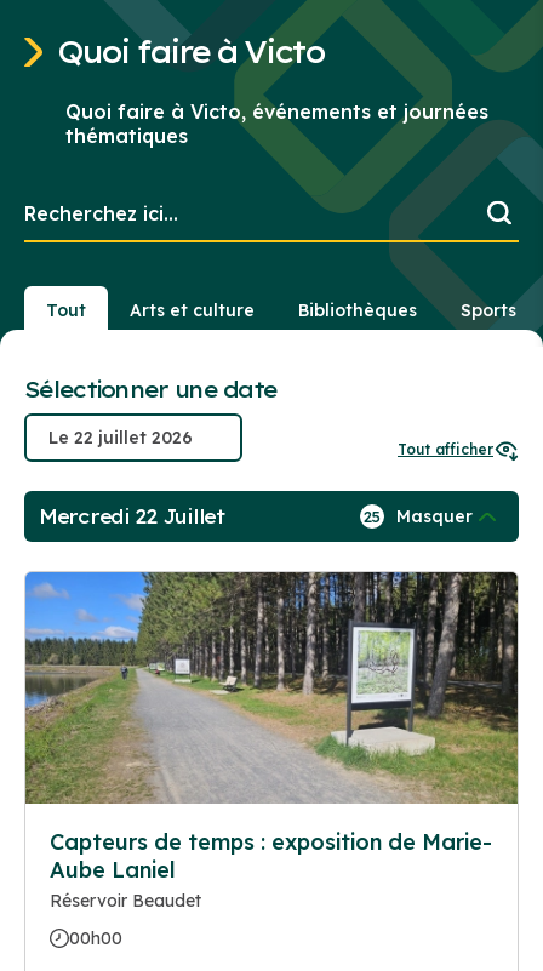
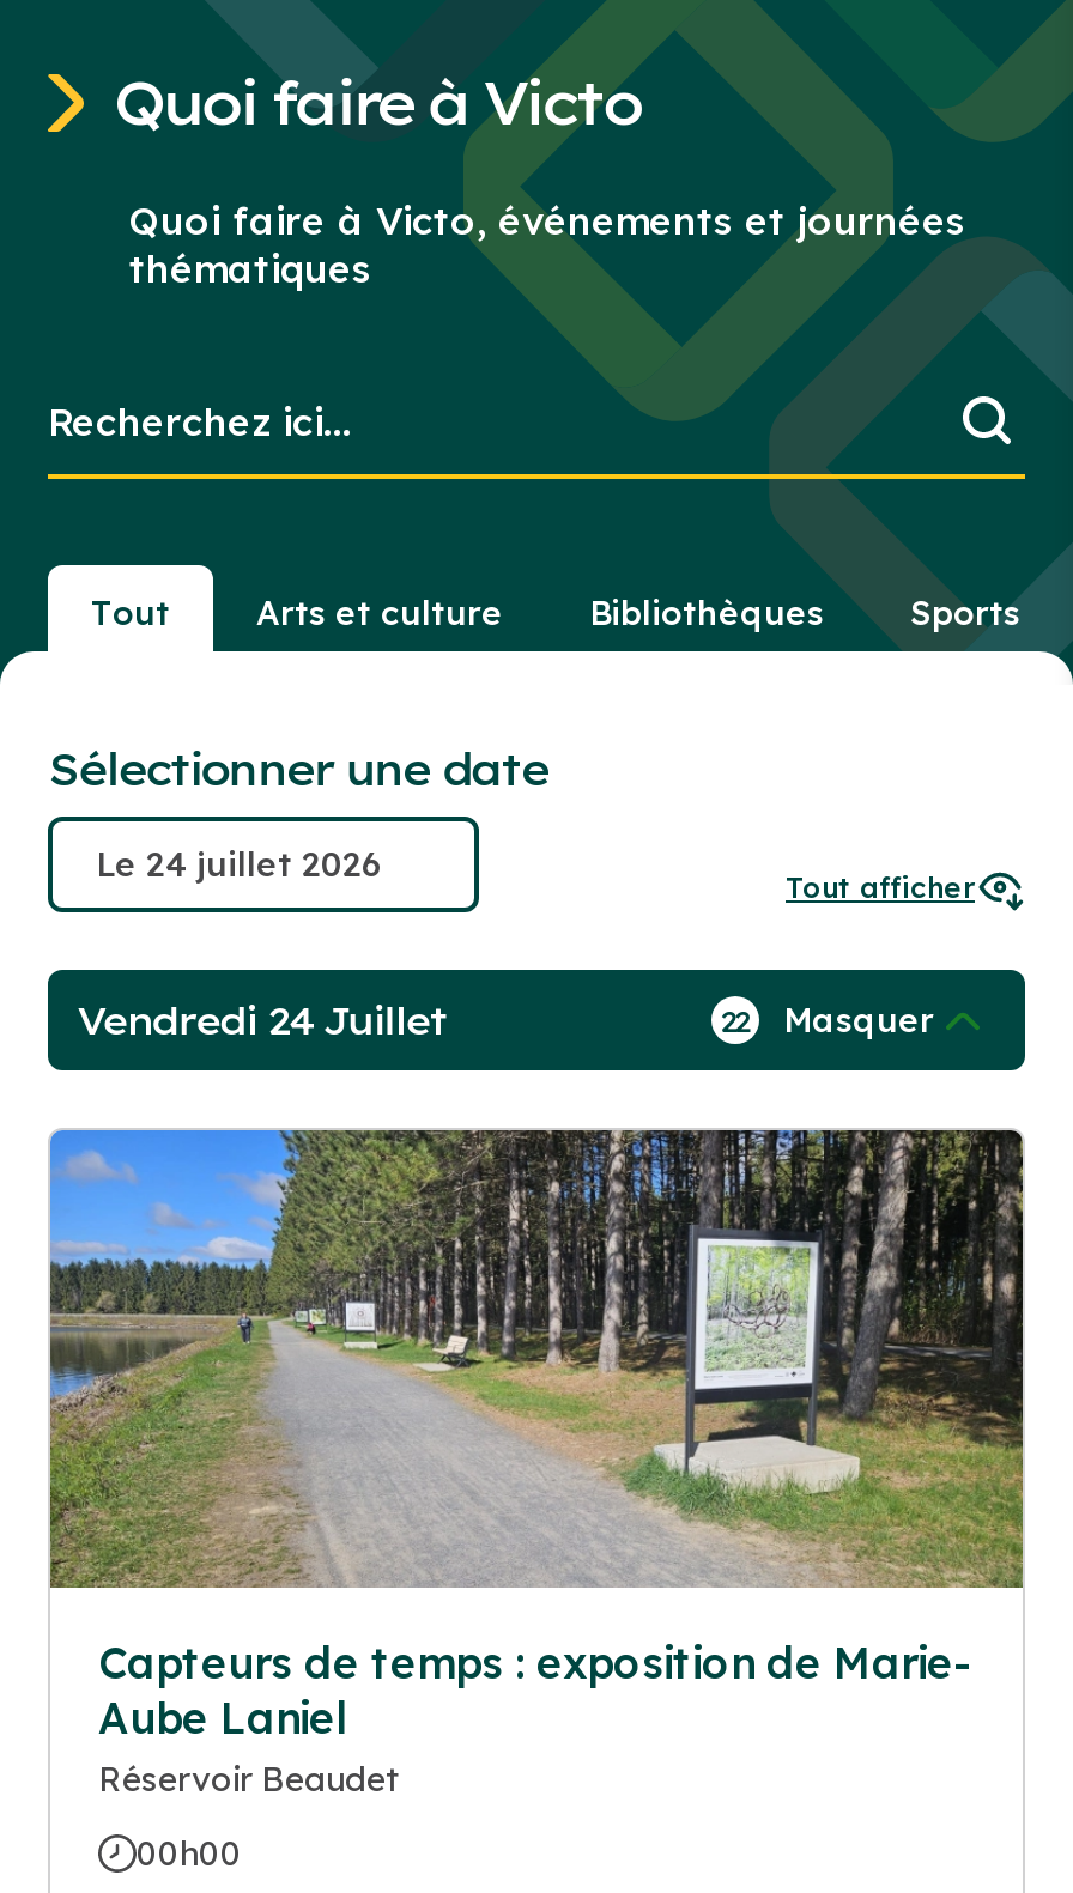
- Mercredi 22 Juillet
+ Vendredi 24 Juillet

- 25 Masquer
+ 22 Masquer
